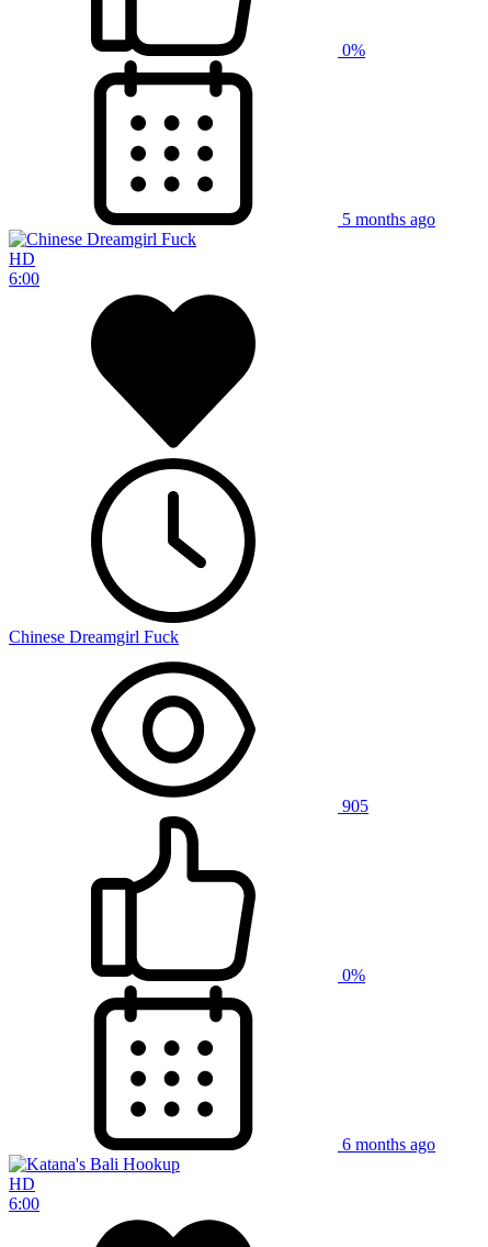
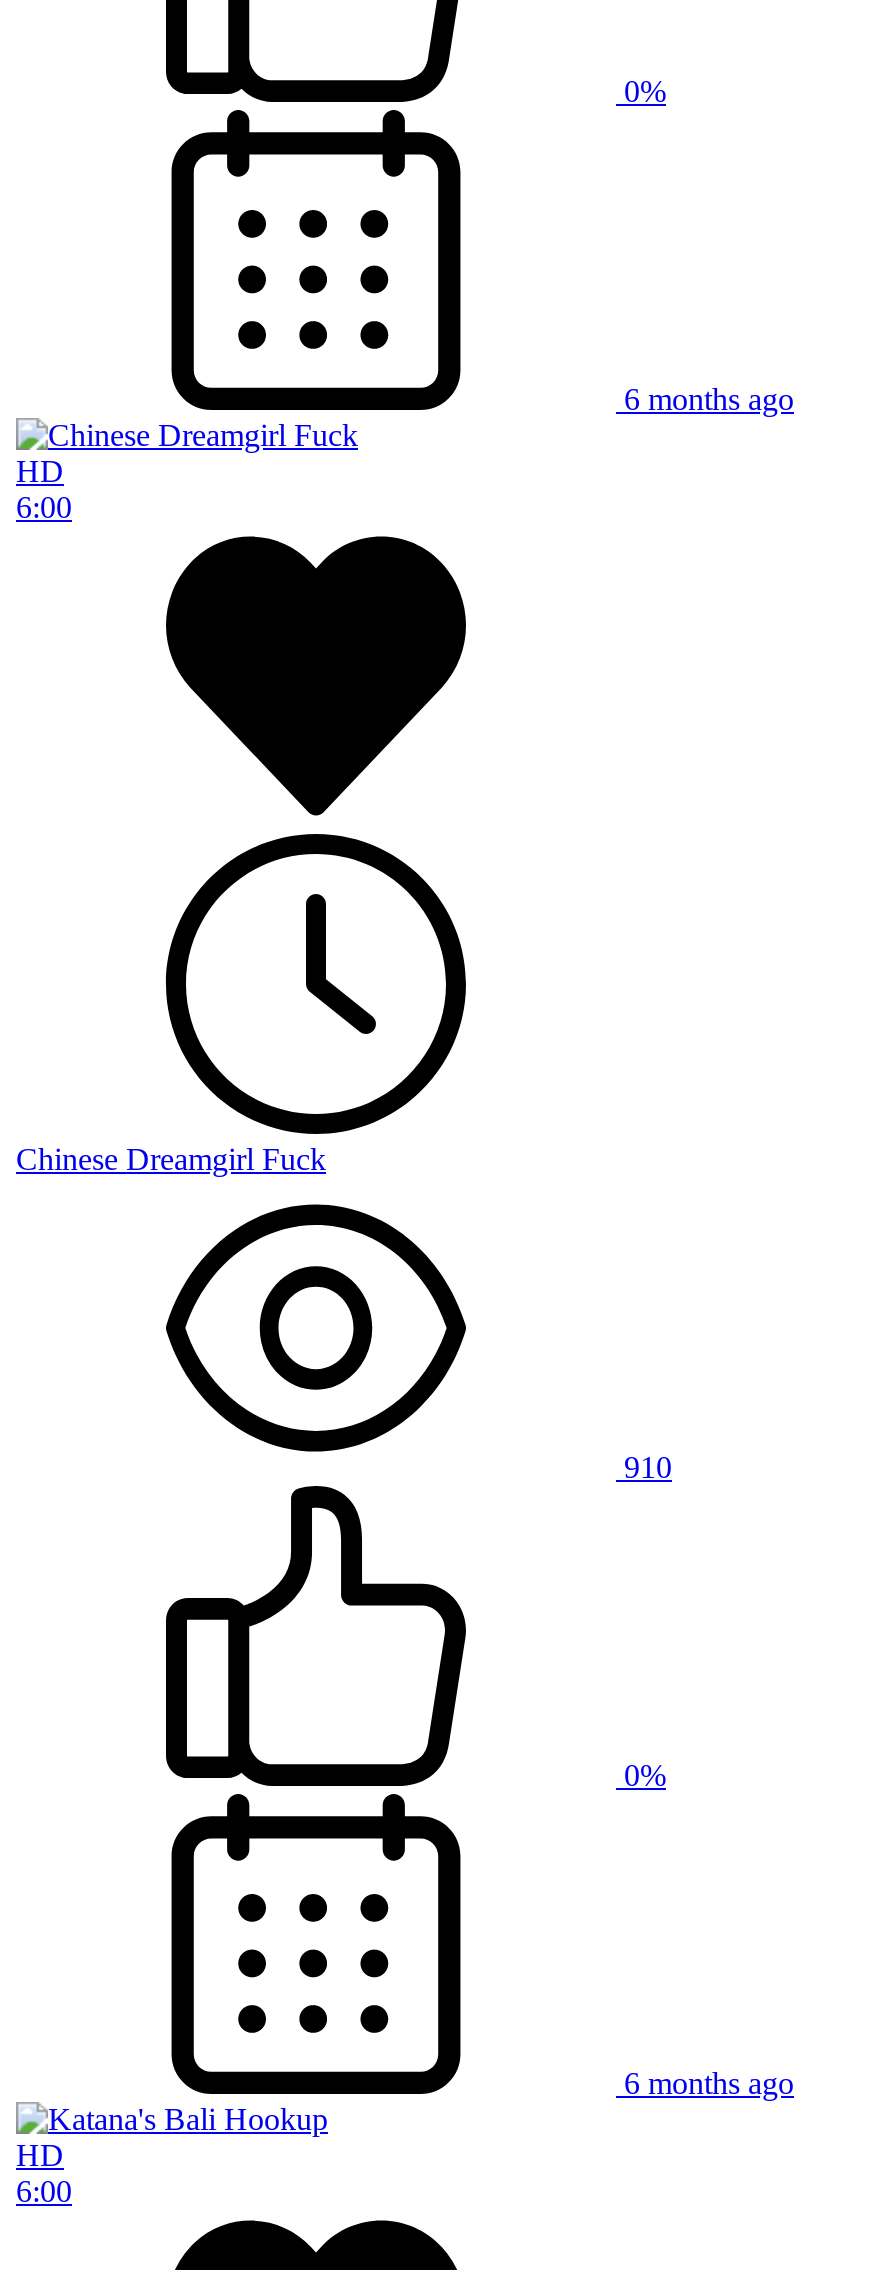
- 5 months ago
+ 6 months ago

- 905
+ 910
